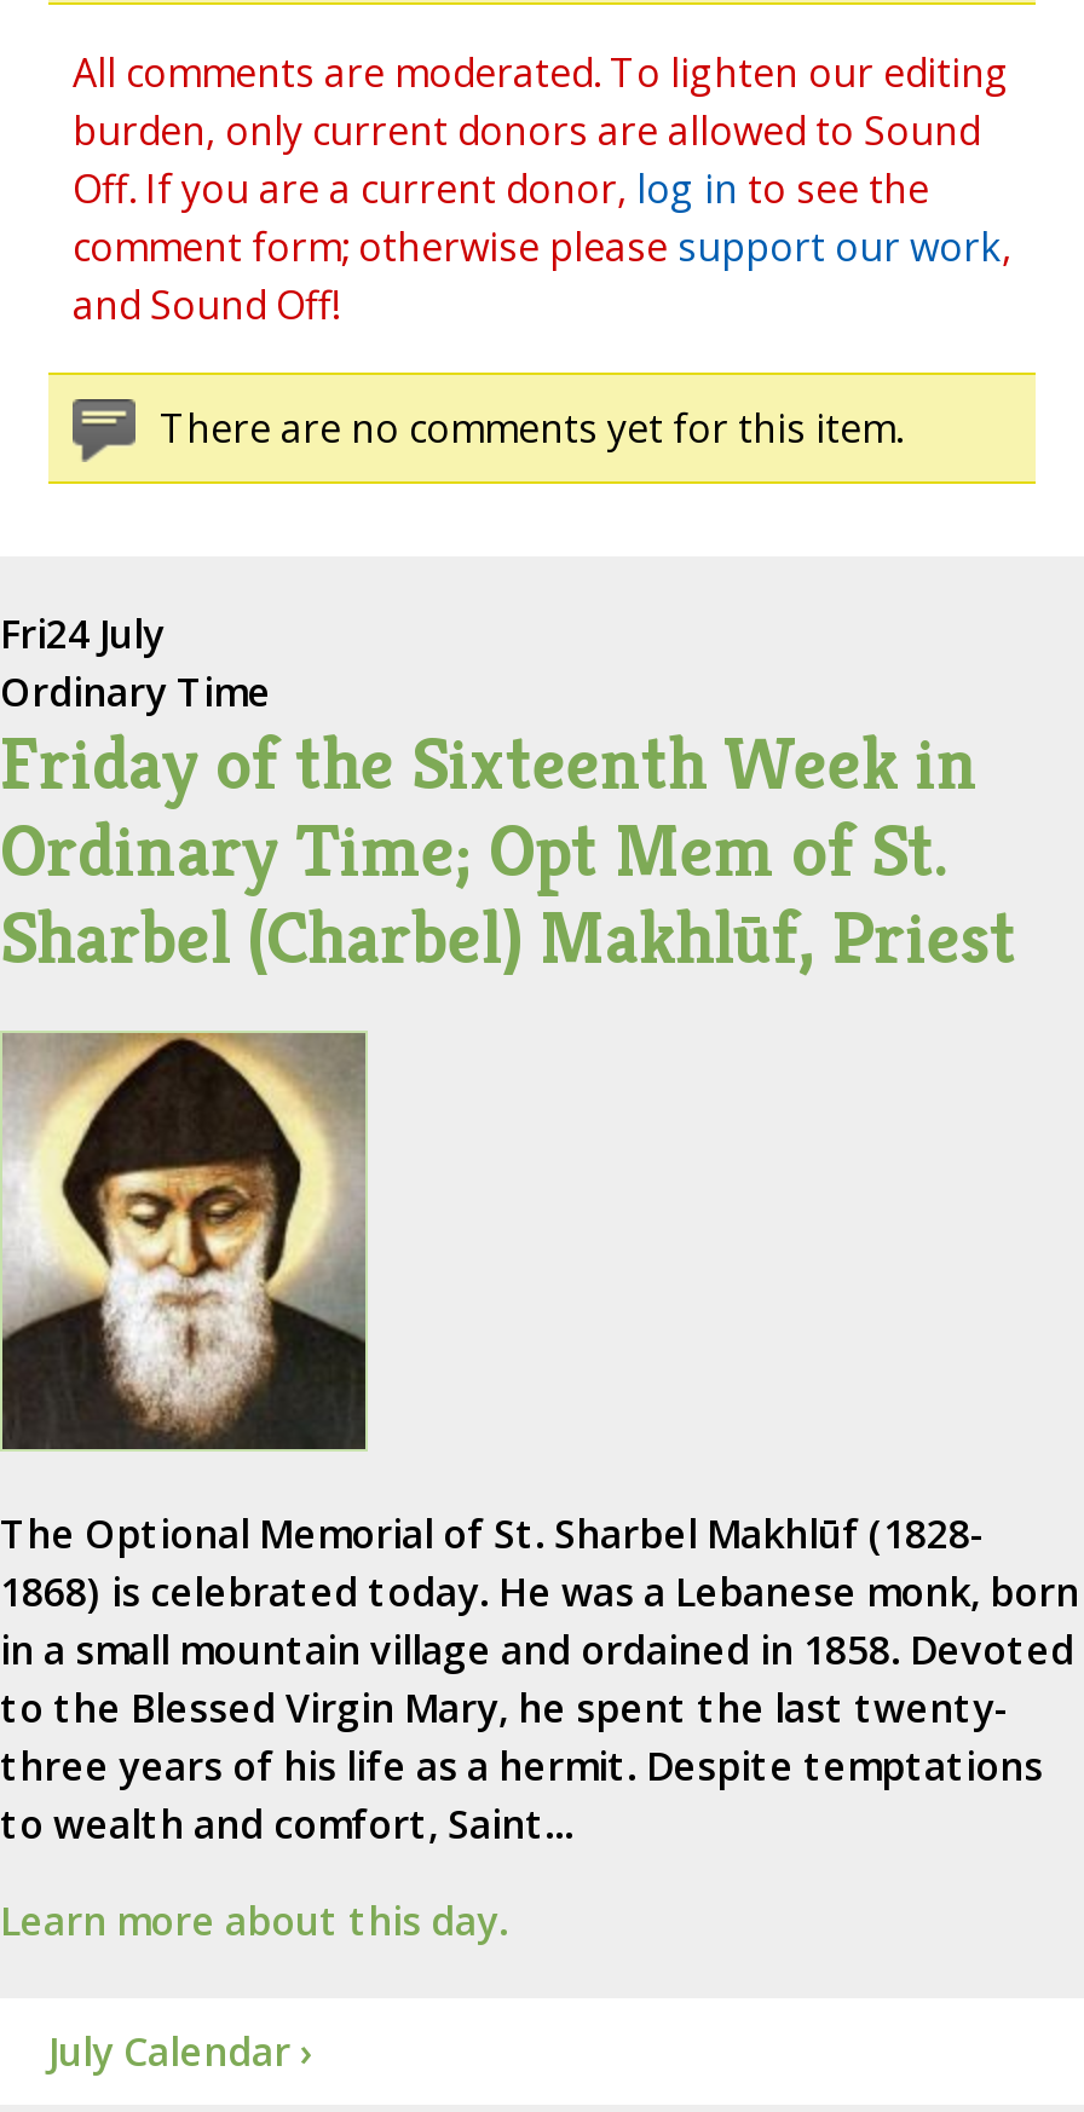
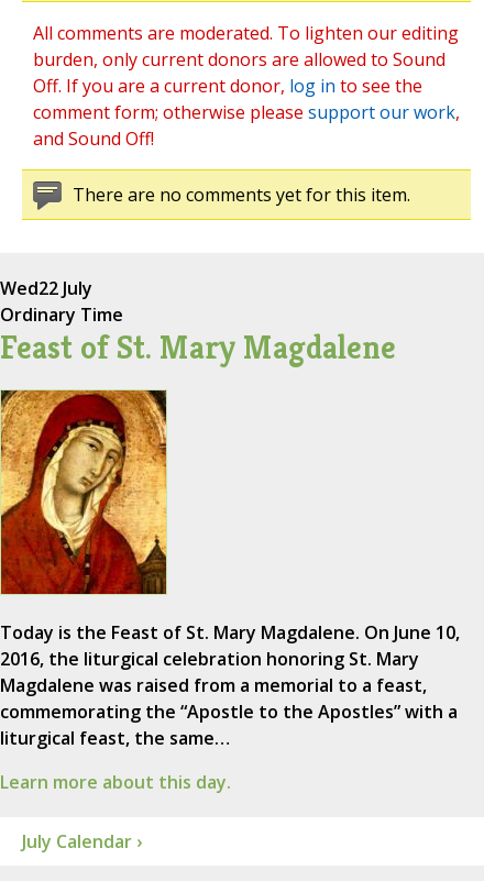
- Fri24 July
+ Wed22 July

- Friday of the Sixteenth Week in
- Ordinary Time; Opt Mem of St.
- Sharbel (Charbel) Makhlūf, Priest
+ Feast of St. Mary Magdalene

- [image]
+ [image]

- The Optional Memorial of St. Sharbel Makhlūf (1828-
- 1868) is celebrated today. He was a Lebanese monk, born
- in a small mountain village and ordained in 1858. Devoted
- to the Blessed Virgin Mary, he spent the last twenty-
- three years of his life as a hermit. Despite temptations
- to wealth and comfort, Saint…
+ Today is the Feast of St. Mary Magdalene. On June 10,
+ 2016, the liturgical celebration honoring St. Mary
+ Magdalene was raised from a memorial to a feast,
+ commemorating the “Apostle to the Apostles” with a
+ liturgical feast, the same…
